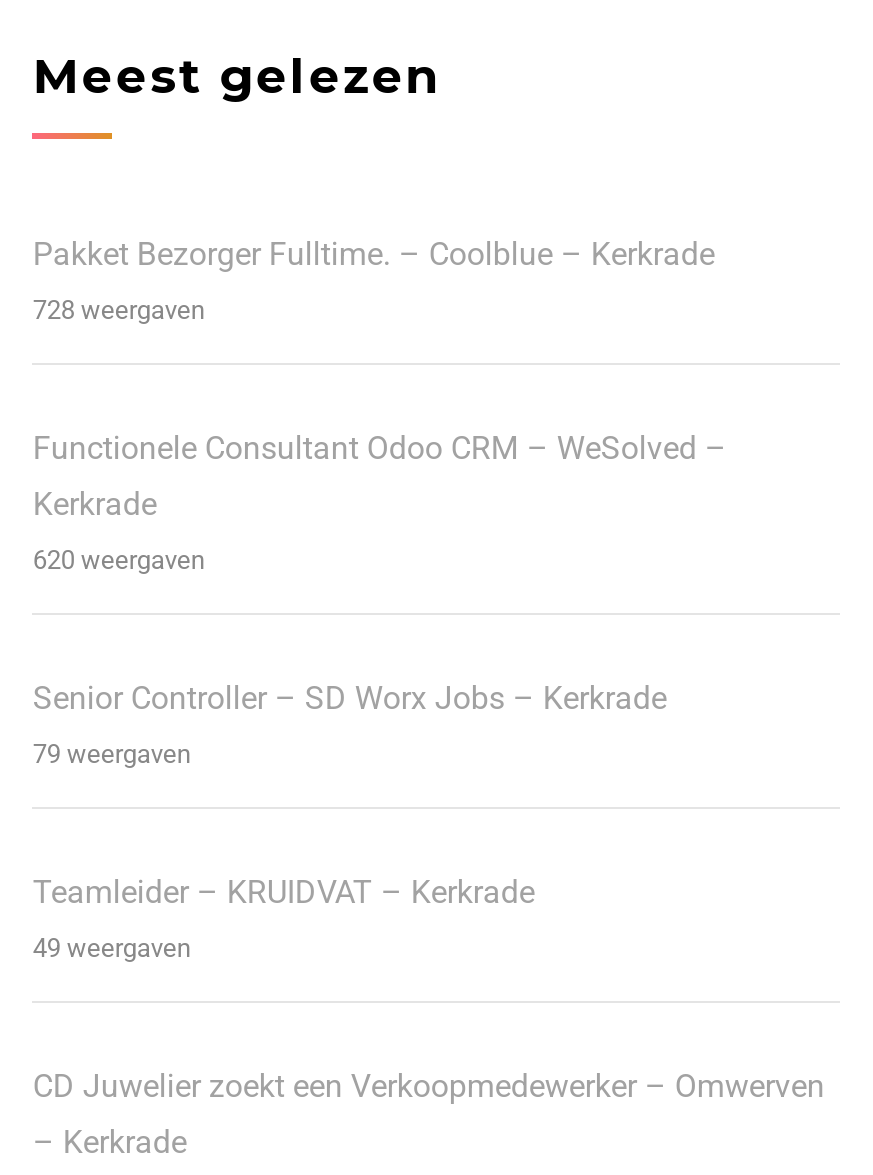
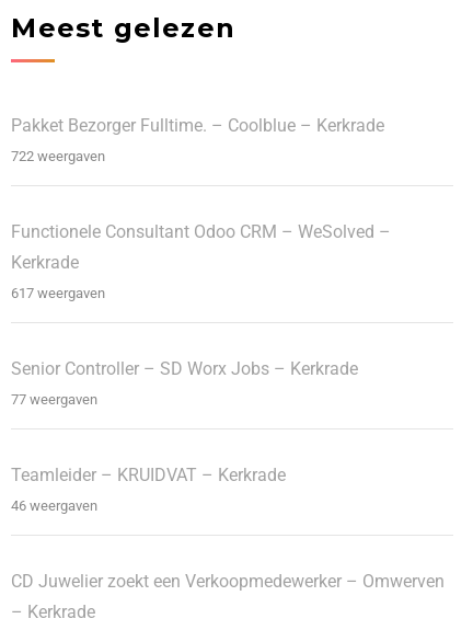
- 728 weergaven
+ 722 weergaven

- 620 weergaven
+ 617 weergaven

- 79 weergaven
+ 77 weergaven

- 49 weergaven
+ 46 weergaven
